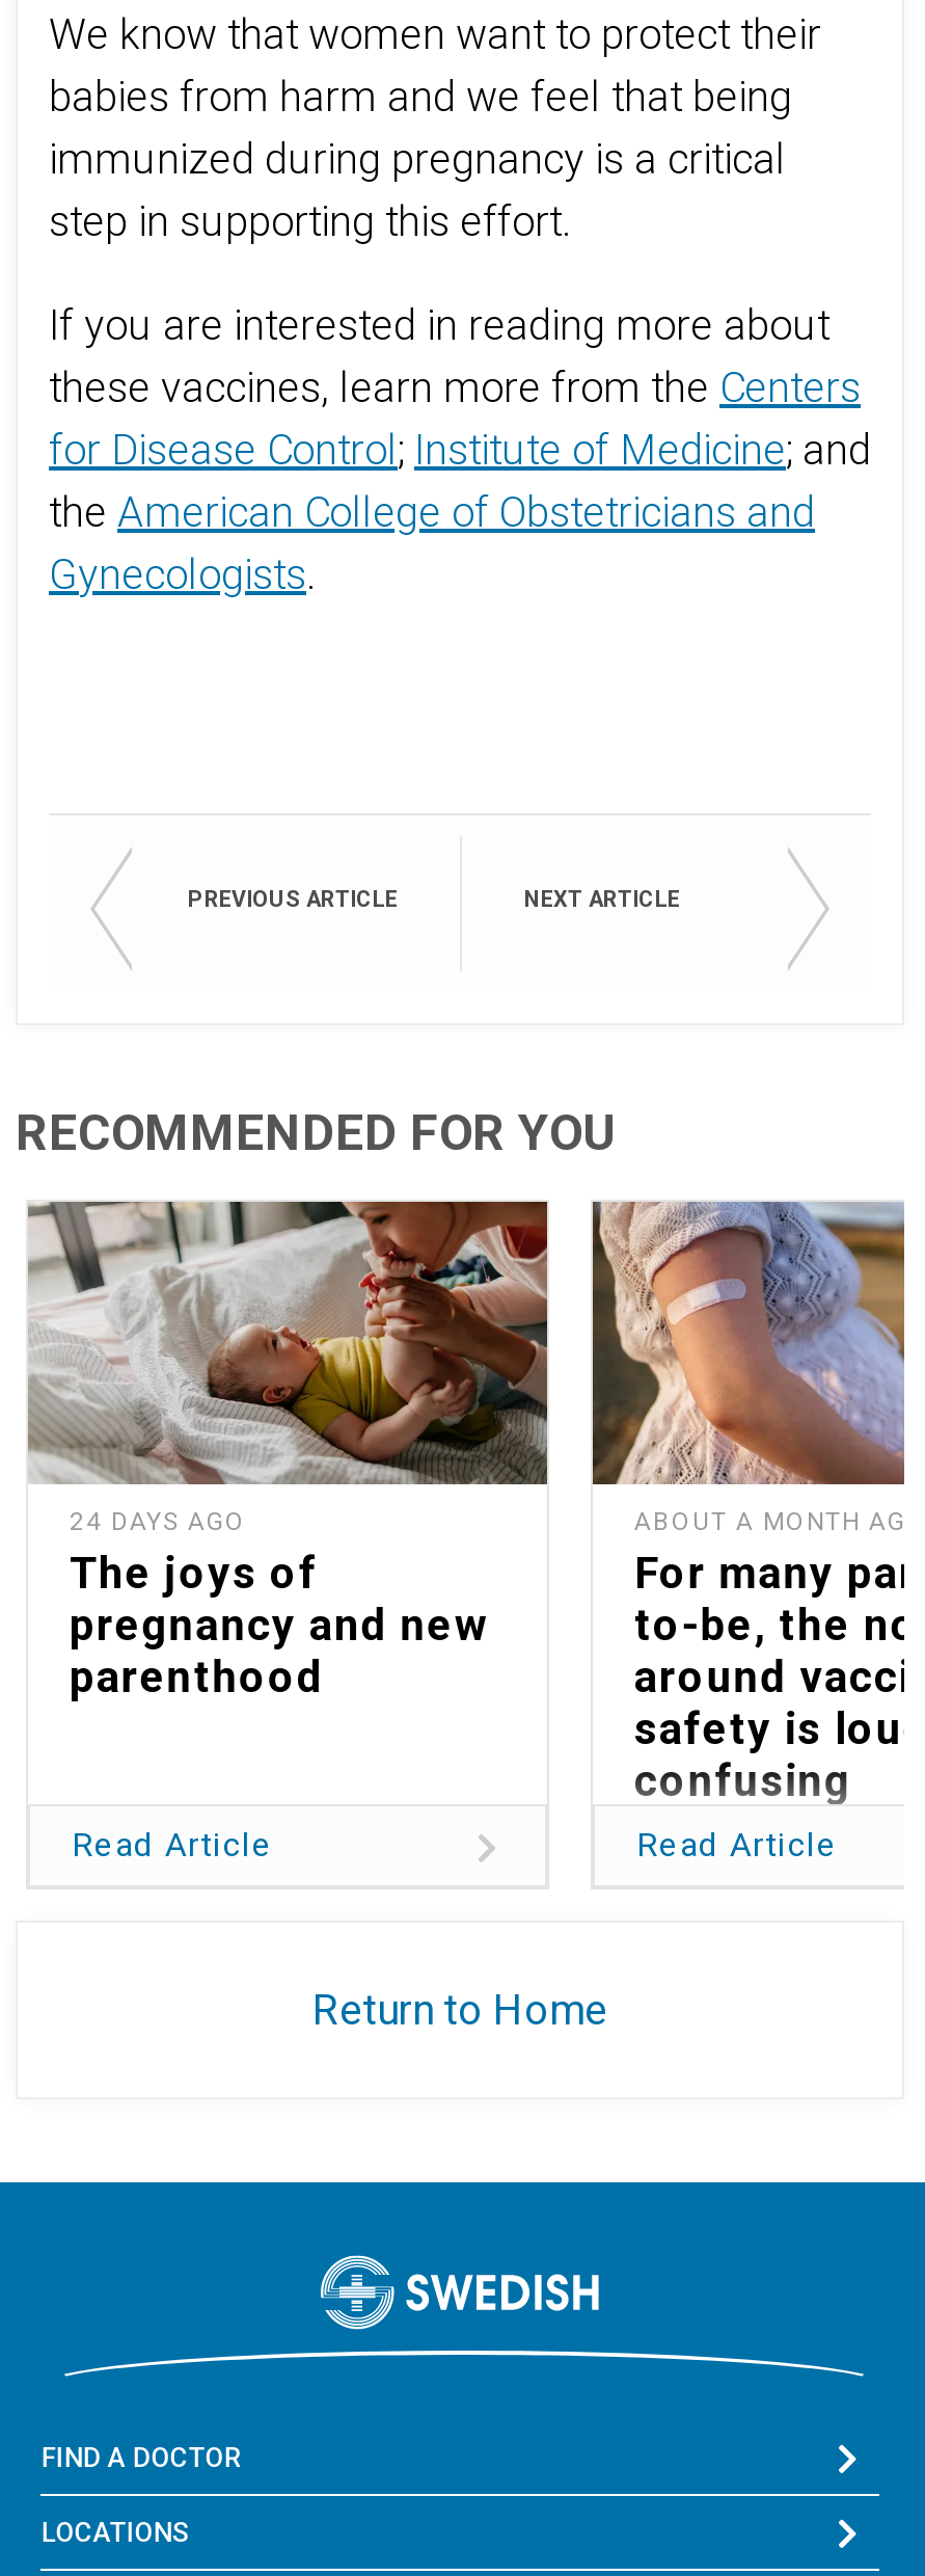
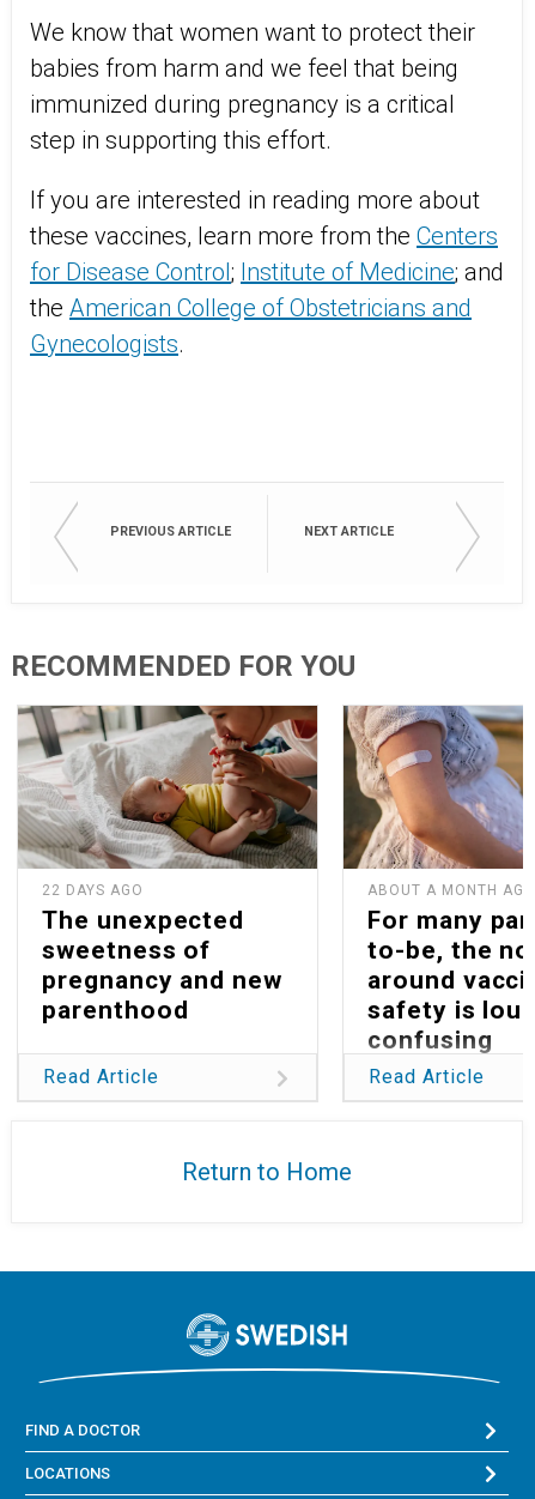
- 24 DAYS AGO
- The joys of
+ 22 DAYS AGO
+ The unexpected
+ sweetness of

moved down: pregnancy and new | parenthood
